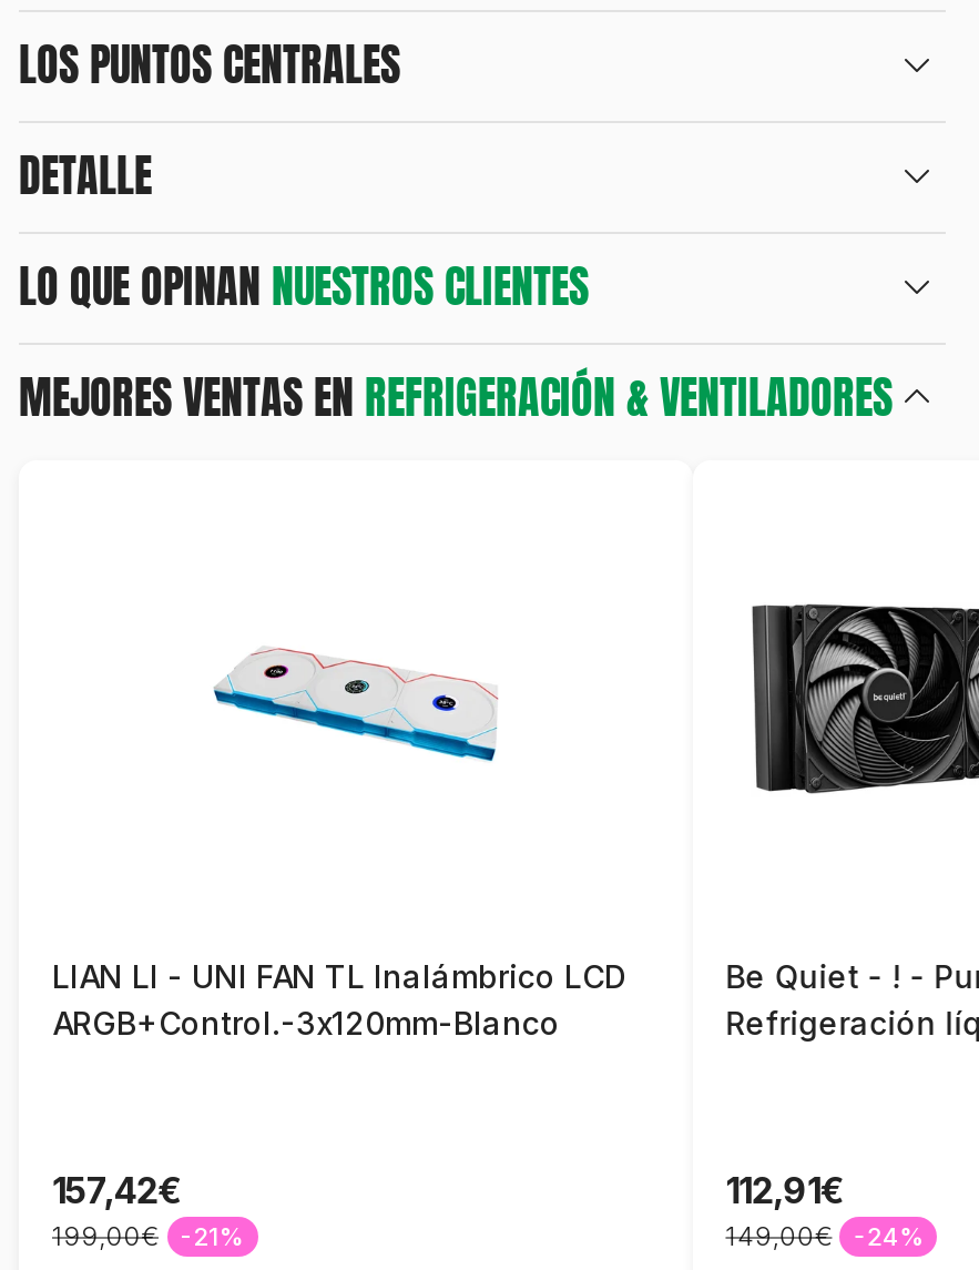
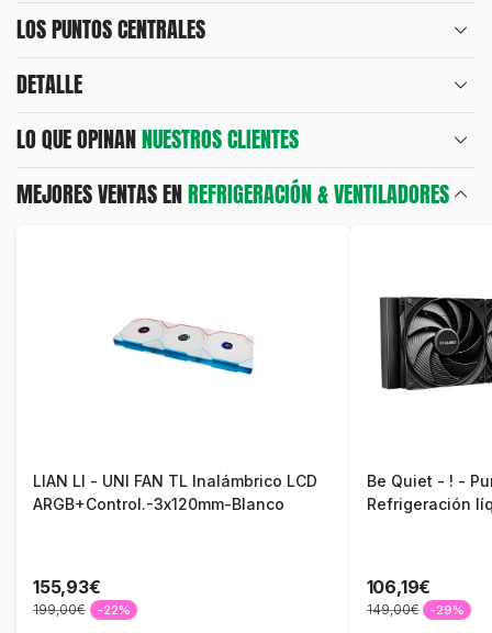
- 157,42€
+ 155,93€

- 112,91€
+ 106,19€

- 199,00€ -21%
+ 199,00€ -22%

- -24%
+ -29%
